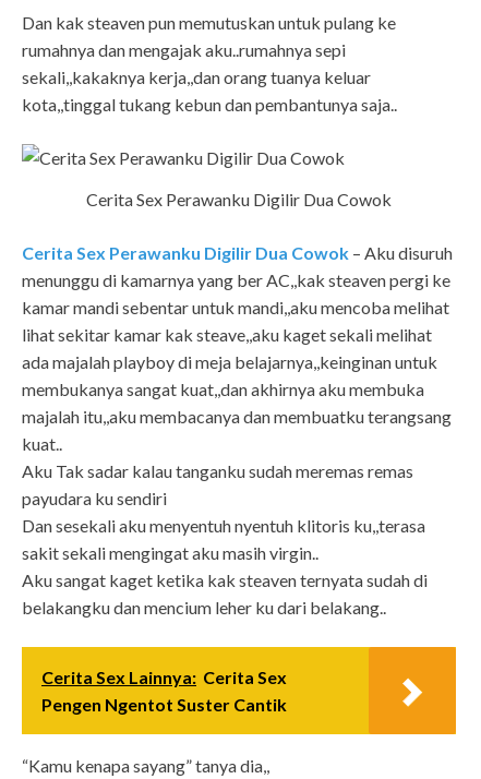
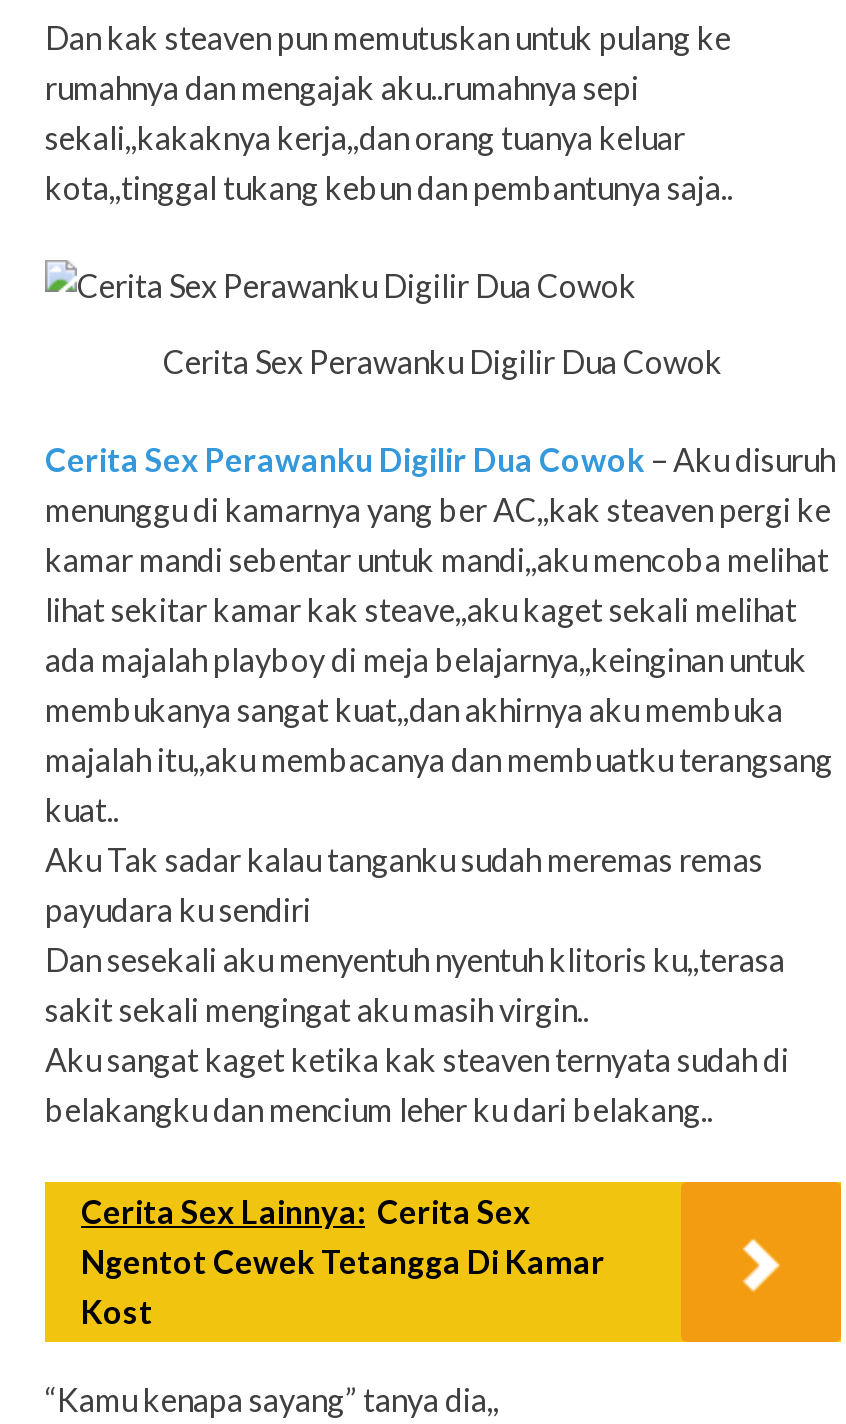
- Pengen Ngentot Suster Cantik
+ Ngentot Cewek Tetangga Di Kamar
+ Kost
